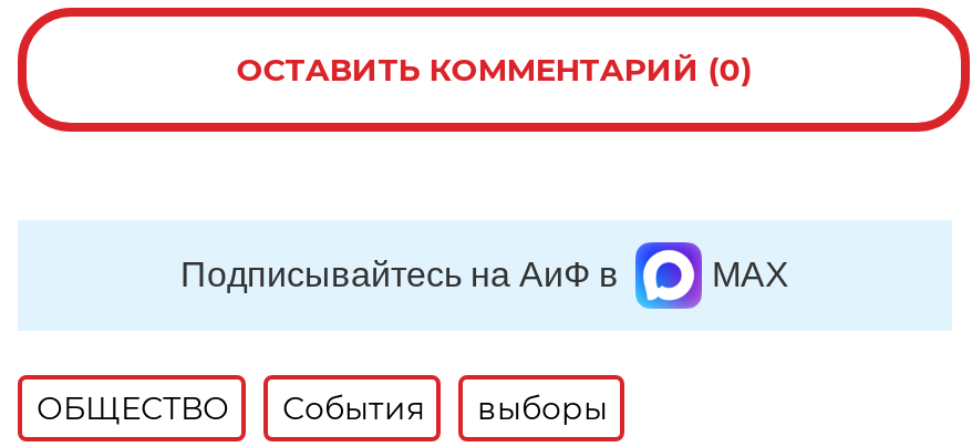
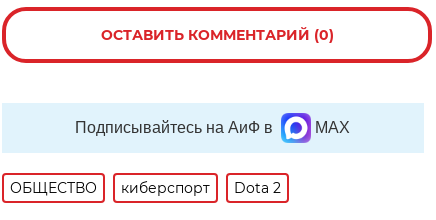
- События
- выборы
+ киберспорт
+ Dota 2
